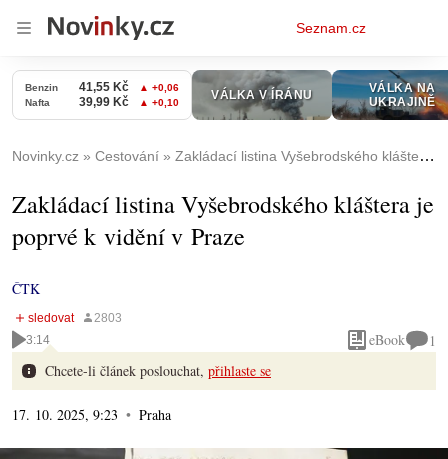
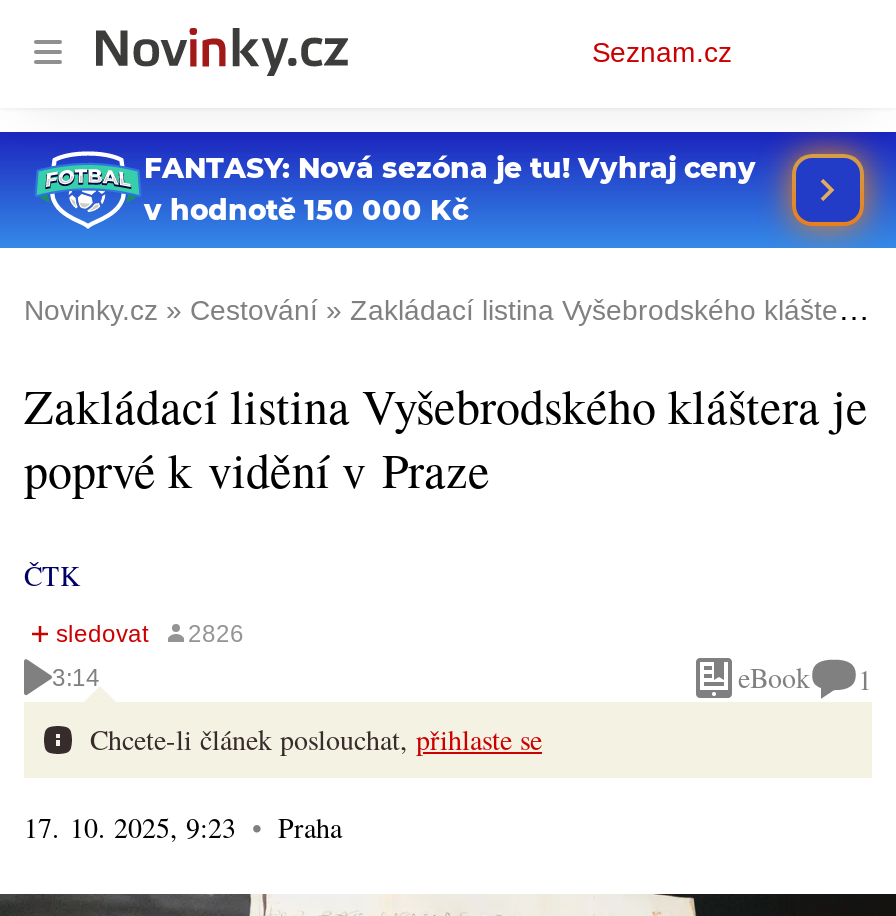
- [image]
+ [image]
